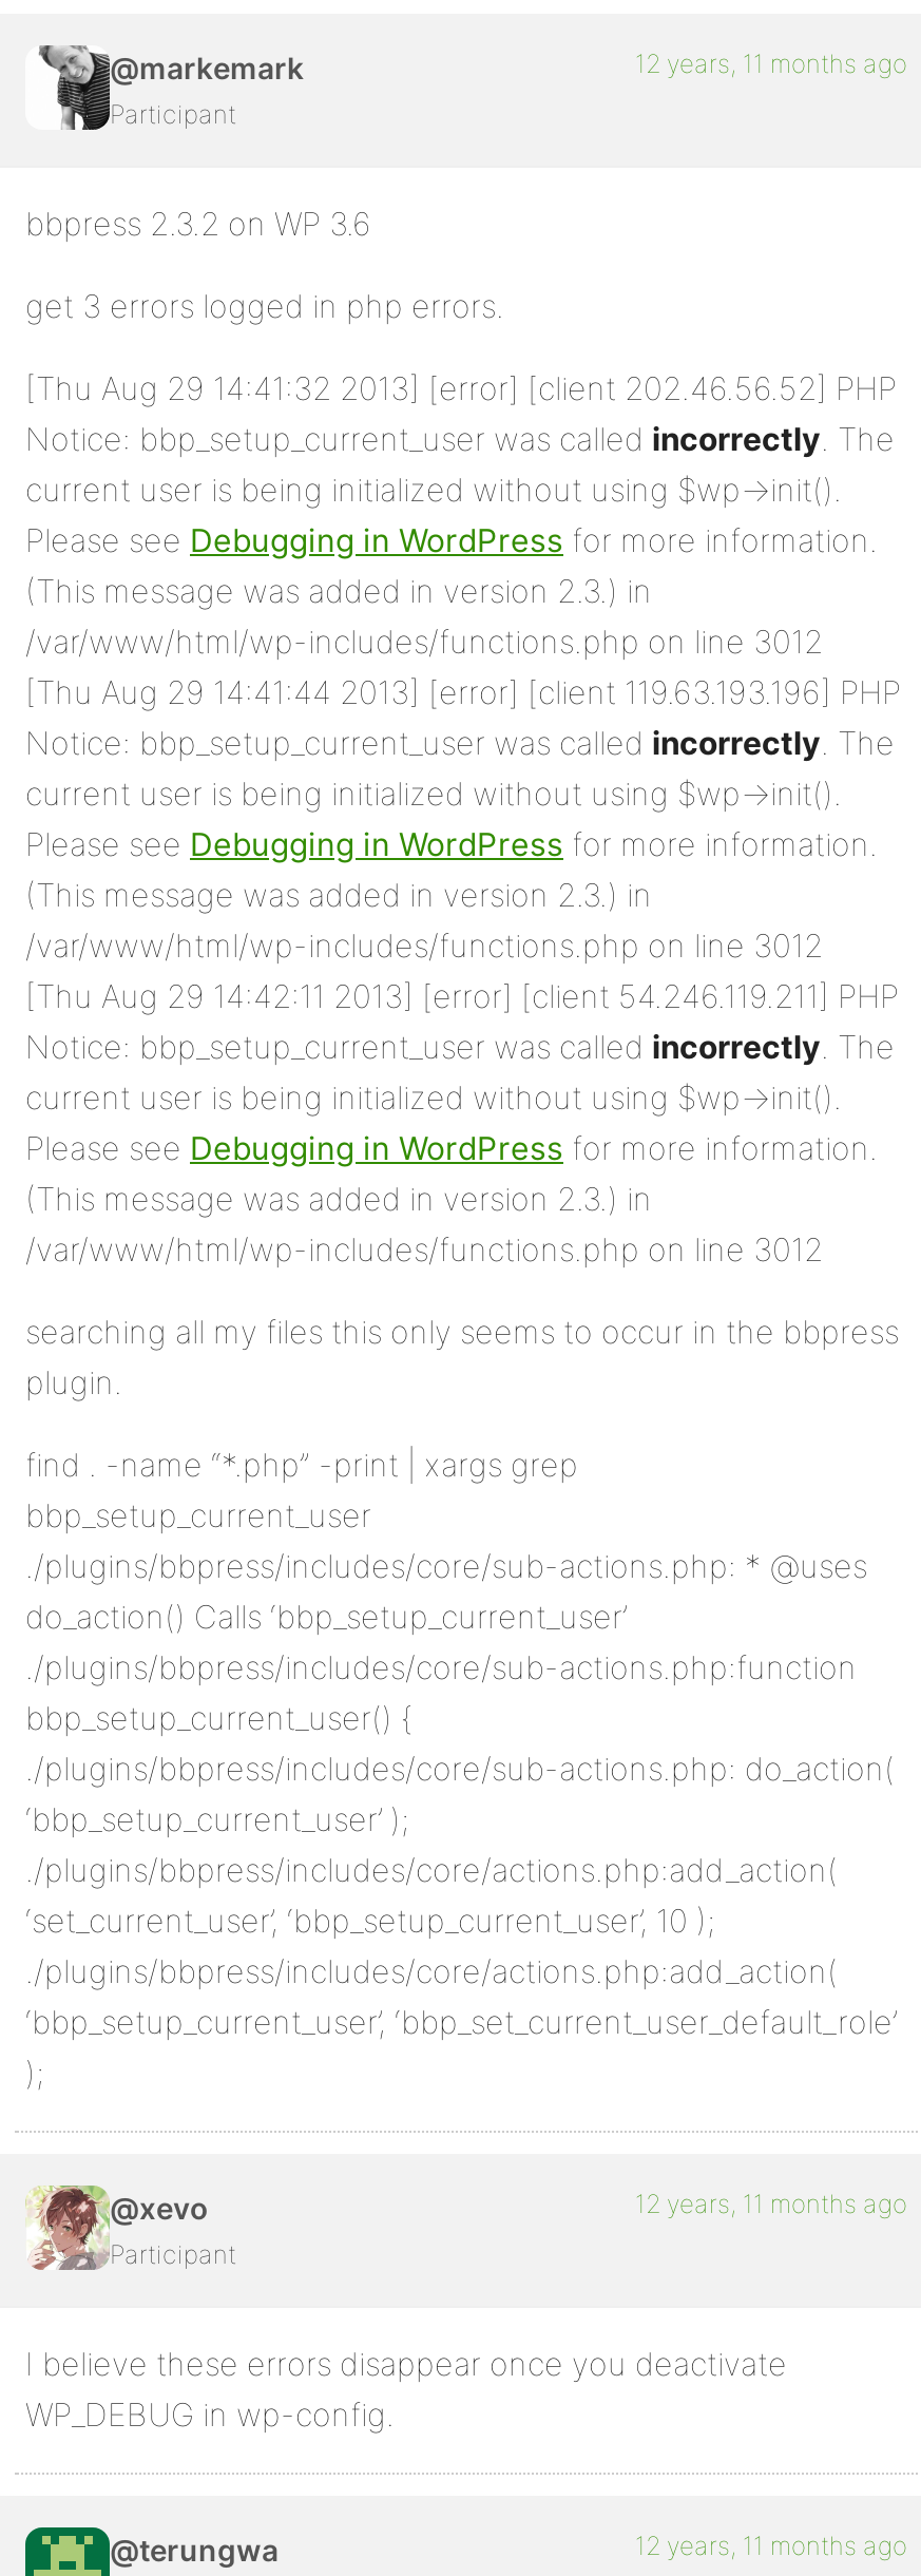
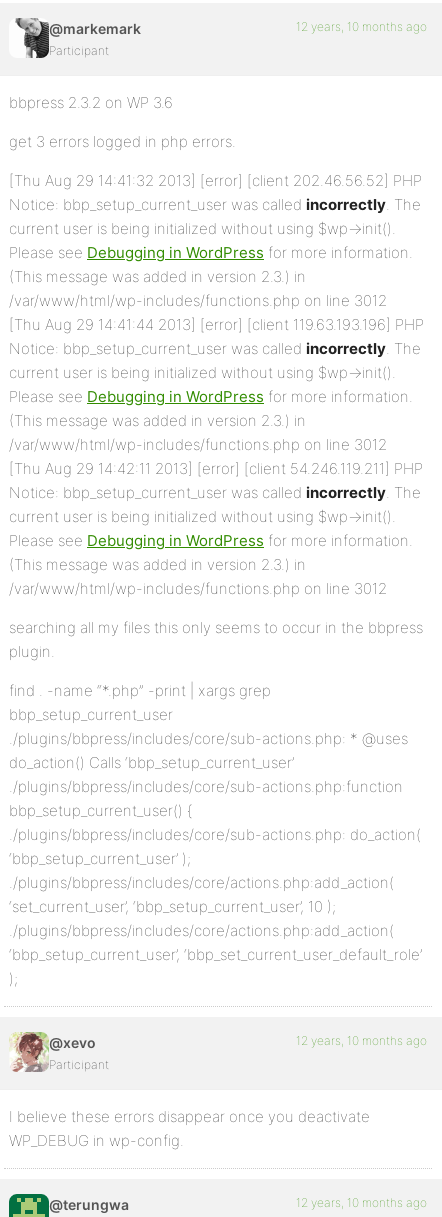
- 12 years, 11 months ago
+ 12 years, 10 months ago

- 12 years, 11 months ago
+ 12 years, 10 months ago

- 12 years, 11 months ago
+ 12 years, 10 months ago
